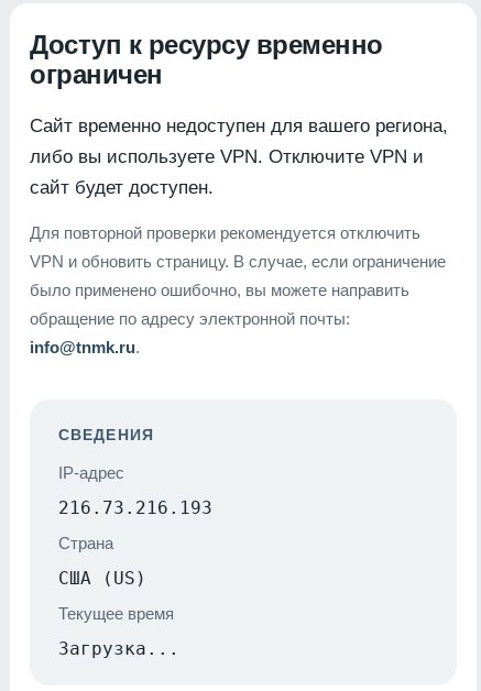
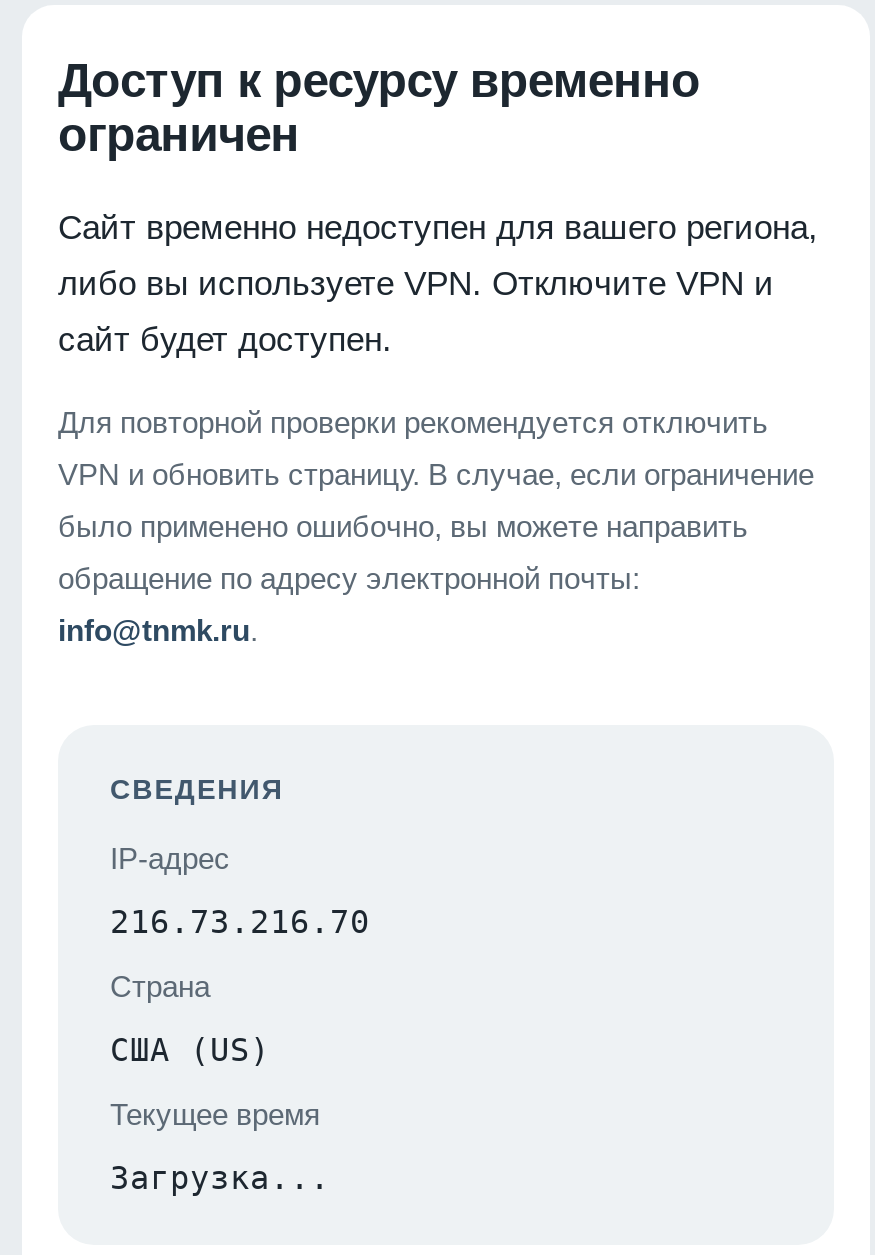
- 216.73.216.193
+ 216.73.216.70
